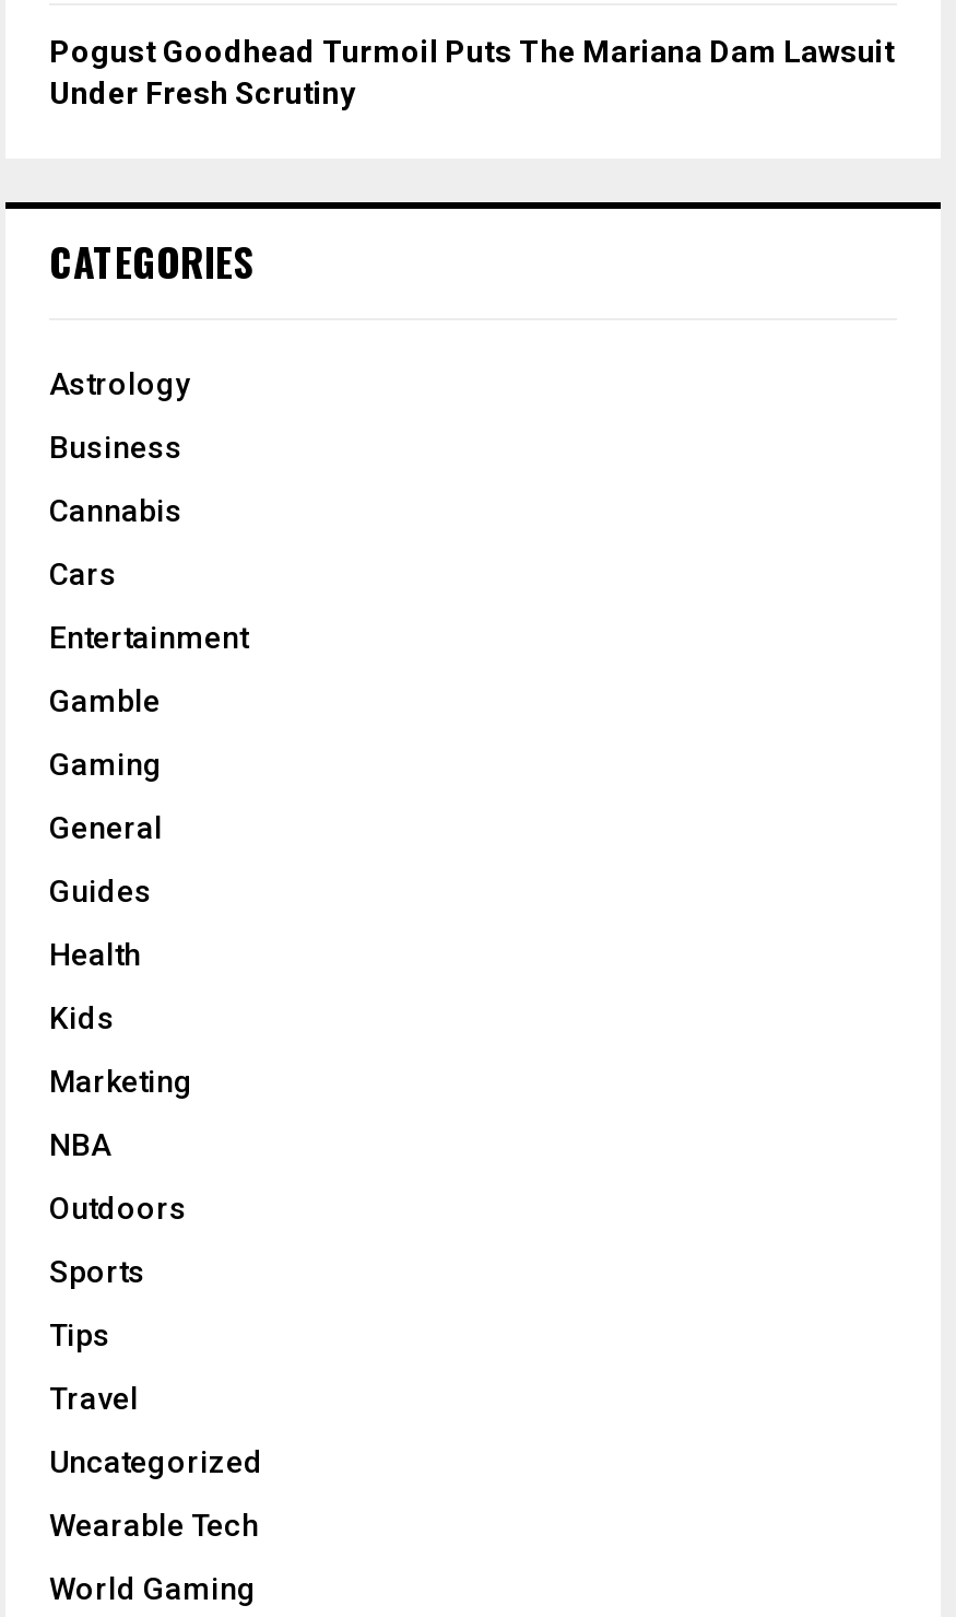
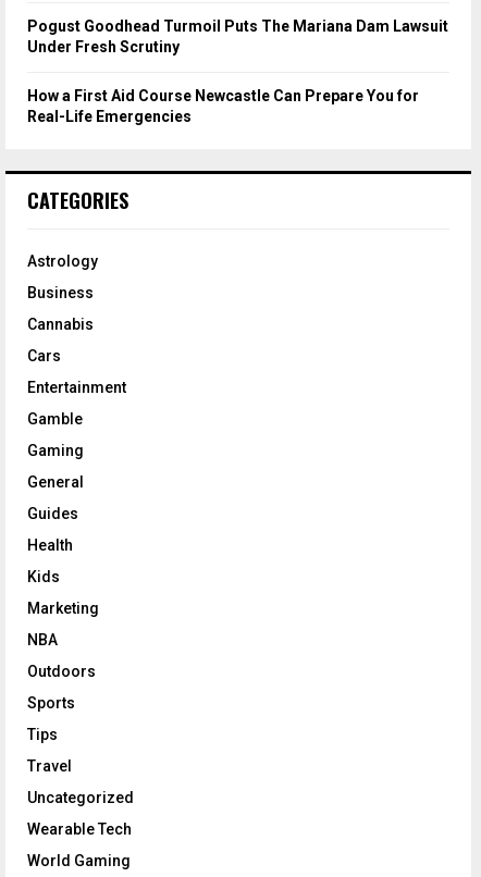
+ How a First Aid Course Newcastle Can Prepare You for
+ Real-Life Emergencies
